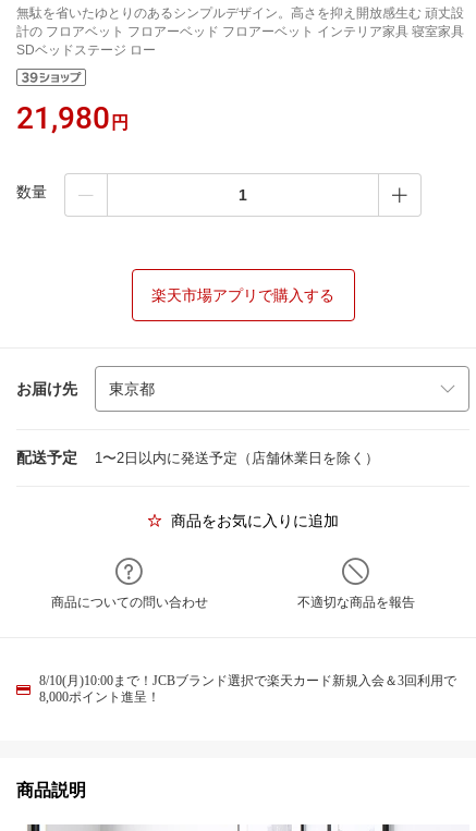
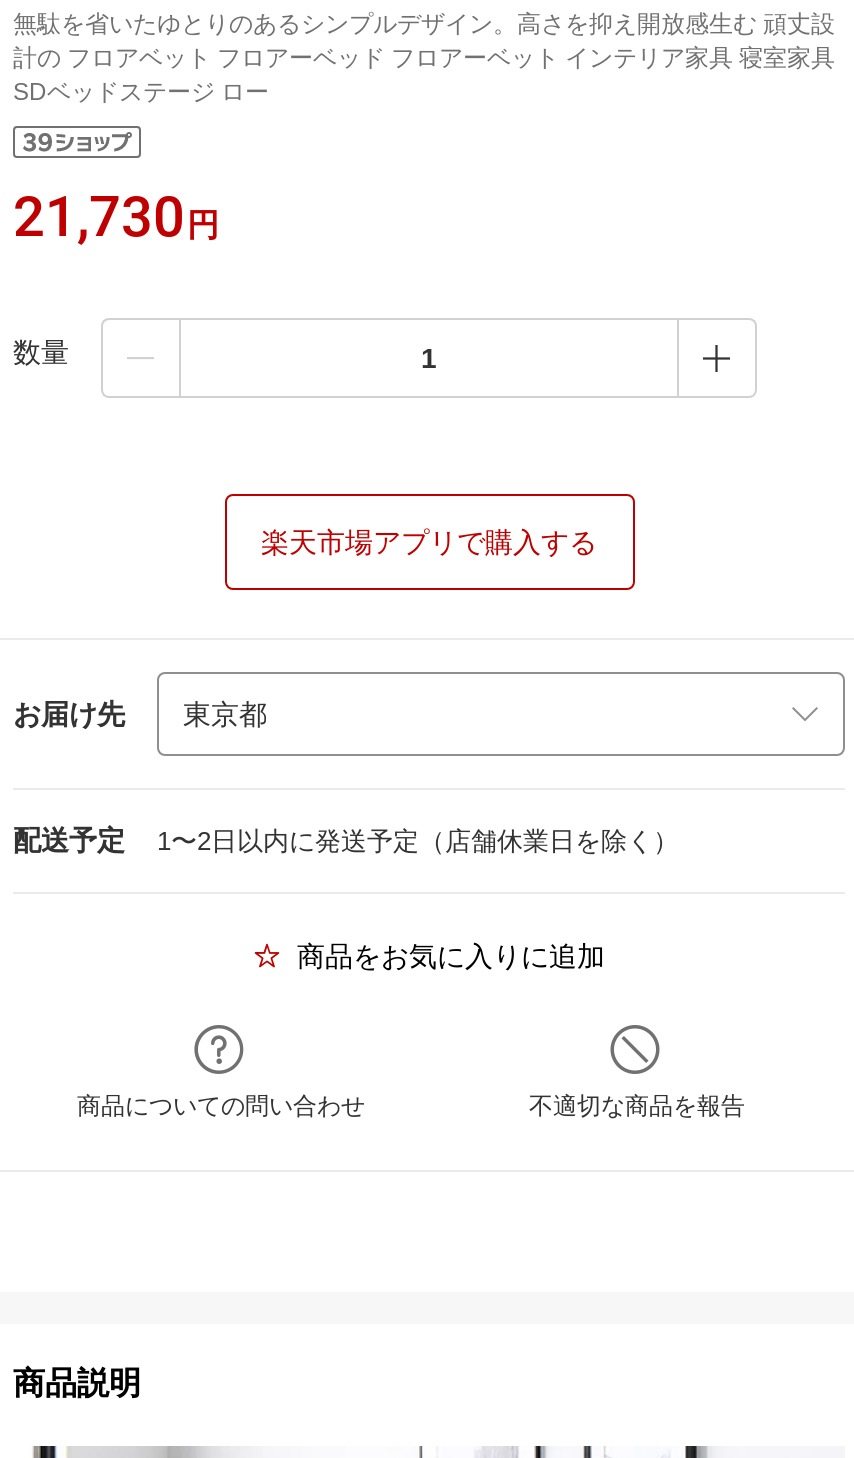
- 21,980円
+ 21,730円

- 8/10(月)10:00まで！JCBブランド選択で楽天カード新規入会＆3回利用で
- 8,000ポイント進呈！
